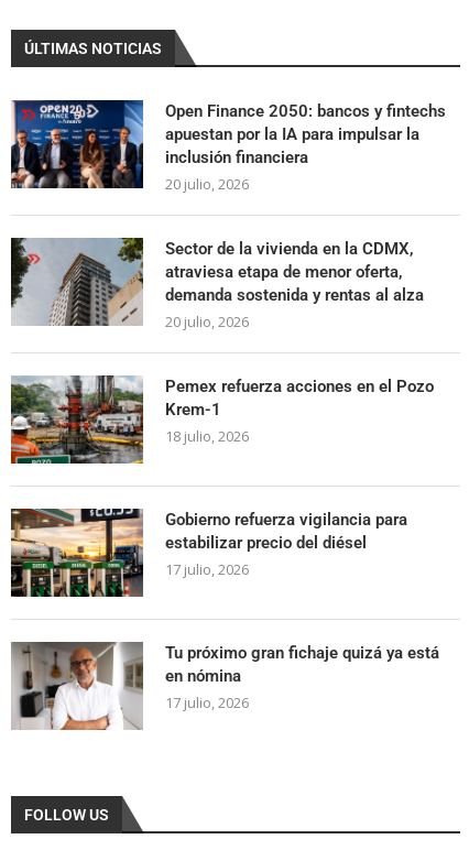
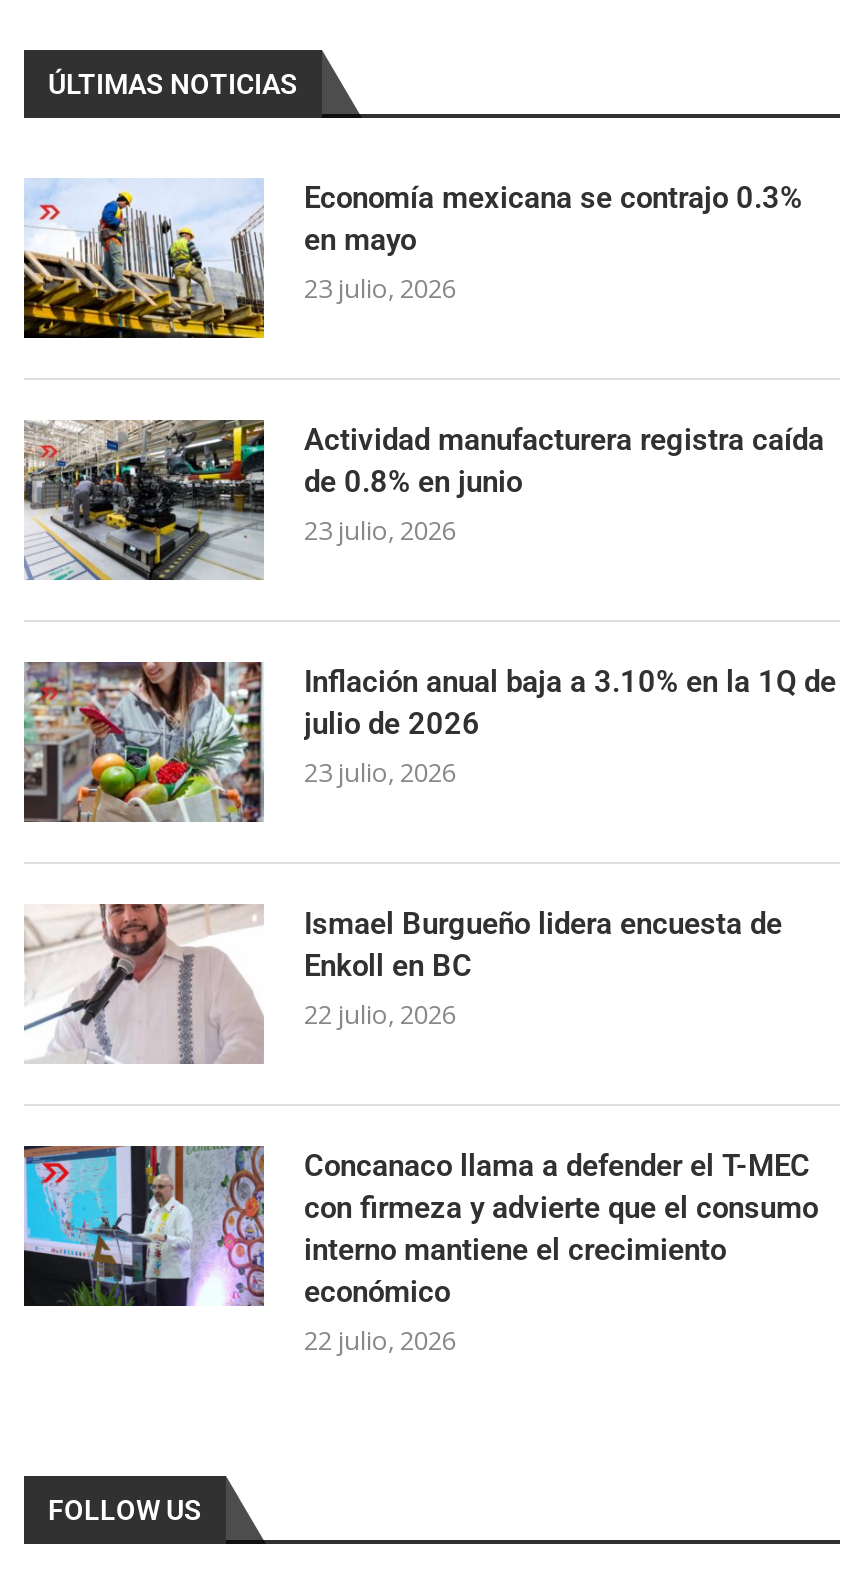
- [image]
- Open Finance 2050: bancos y fintechs
- apuestan por la IA para impulsar la
- inclusión financiera
- 20 julio, 2026
+ [image]
+ Economía mexicana se contrajo 0.3%
+ en mayo
+ 23 julio, 2026

- [image]
- Sector de la vivienda en la CDMX,
- atraviesa etapa de menor oferta,
- demanda sostenida y rentas al alza
- 20 julio, 2026
+ [image]
+ Actividad manufacturera registra caída
+ de 0.8% en junio
+ 23 julio, 2026

- [image]
- Pemex refuerza acciones en el Pozo
- Krem-1
- 18 julio, 2026
+ [image]
+ Inflación anual baja a 3.10% en la 1Q de
+ julio de 2026
+ 23 julio, 2026

- [image]
- Gobierno refuerza vigilancia para
- estabilizar precio del diésel
- 17 julio, 2026
+ [image]
+ Ismael Burgueño lidera encuesta de
+ Enkoll en BC
+ 22 julio, 2026

- [image]
- Tu próximo gran fichaje quizá ya está
- en nómina
- 17 julio, 2026
+ [image]
+ Concanaco llama a defender el T-MEC
+ con firmeza y advierte que el consumo
+ interno mantiene el crecimiento
+ económico
+ 22 julio, 2026
